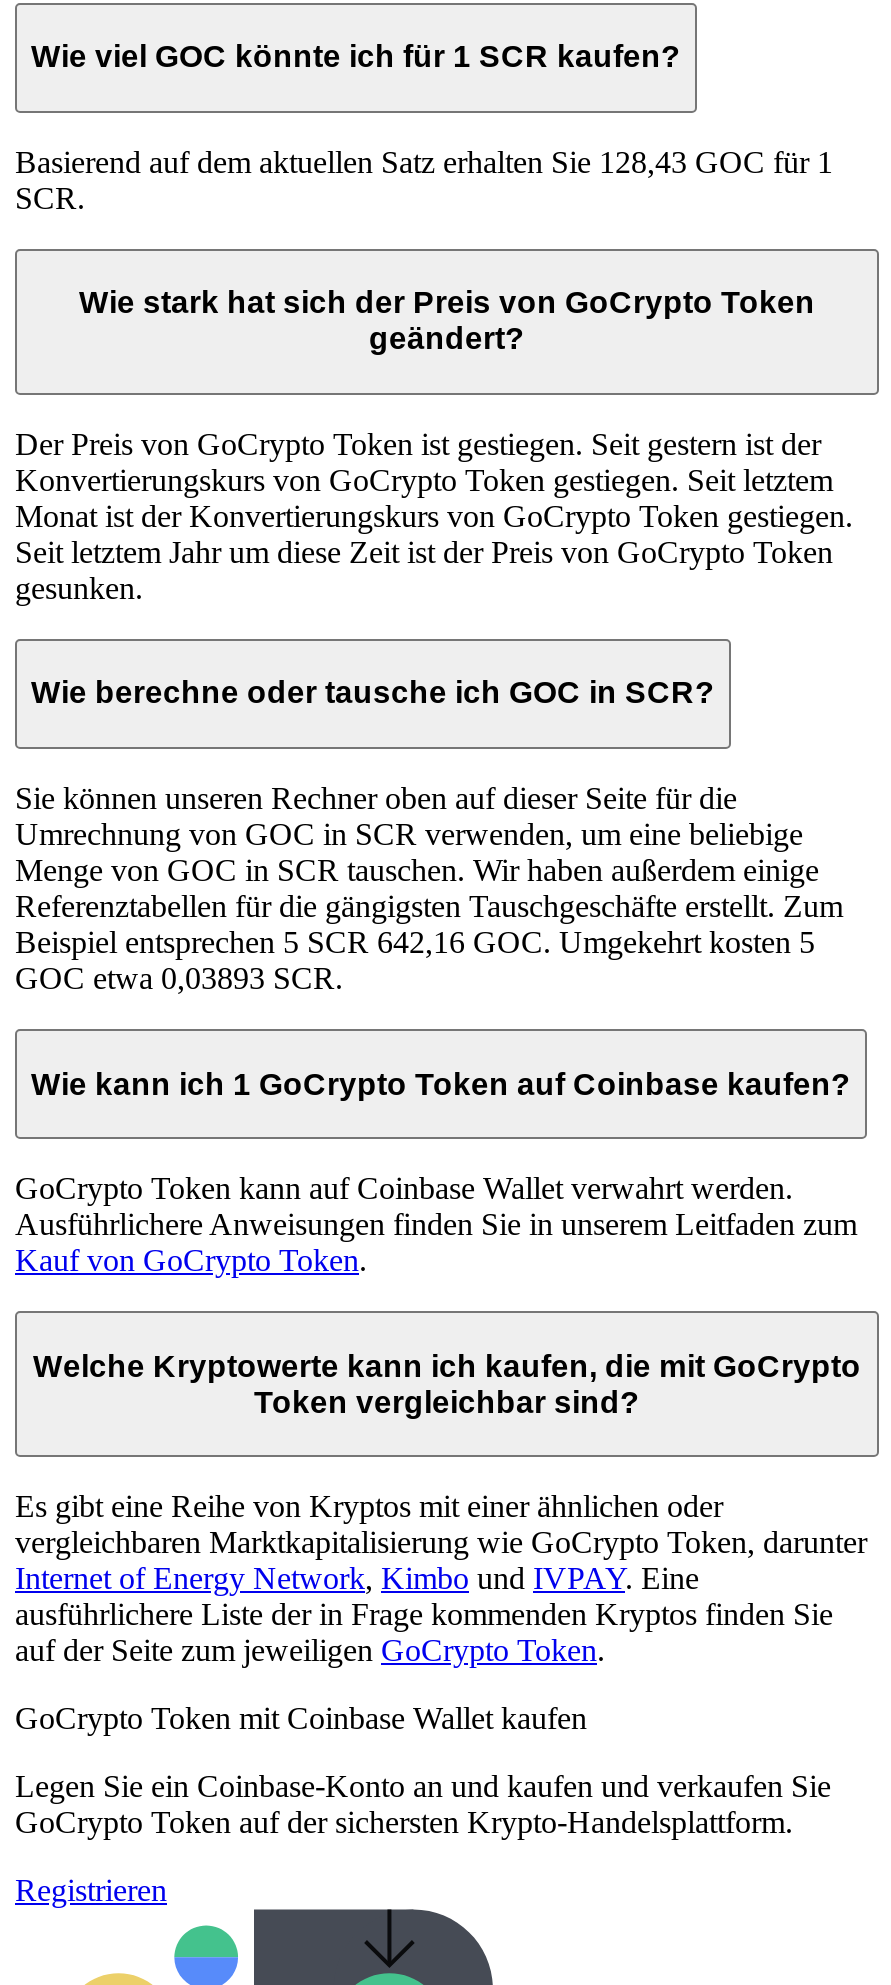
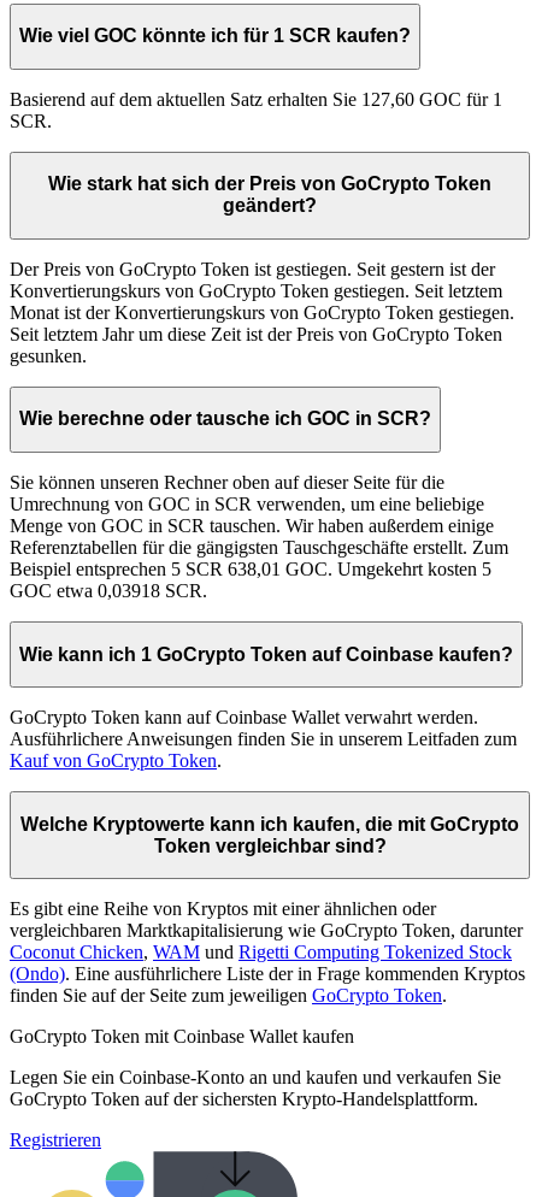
- Basierend auf dem aktuellen Satz erhalten Sie 128,43 GOC für 1
+ Basierend auf dem aktuellen Satz erhalten Sie 127,60 GOC für 1

- Beispiel entsprechen 5 SCR 642,16 GOC. Umgekehrt kosten 5
+ Beispiel entsprechen 5 SCR 638,01 GOC. Umgekehrt kosten 5

- GOC etwa 0,03893 SCR.
+ GOC etwa 0,03918 SCR.

- Internet of Energy Network, Kimbo und IVPAY. Eine
- ausführlichere Liste der in Frage kommenden Kryptos finden Sie
- auf der Seite zum jeweiligen GoCrypto Token.
+ Coconut Chicken, WAM und Rigetti Computing Tokenized Stock
+ (Ondo). Eine ausführlichere Liste der in Frage kommenden Kryptos
+ finden Sie auf der Seite zum jeweiligen GoCrypto Token.
